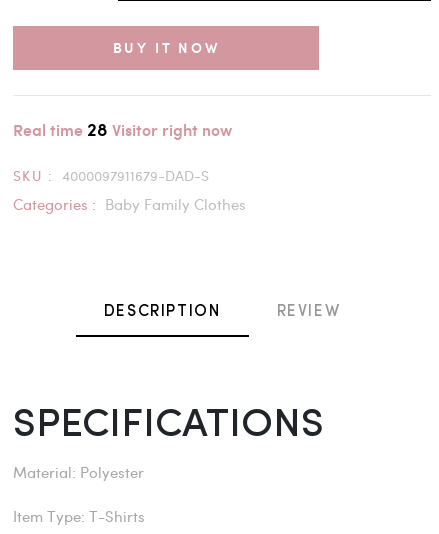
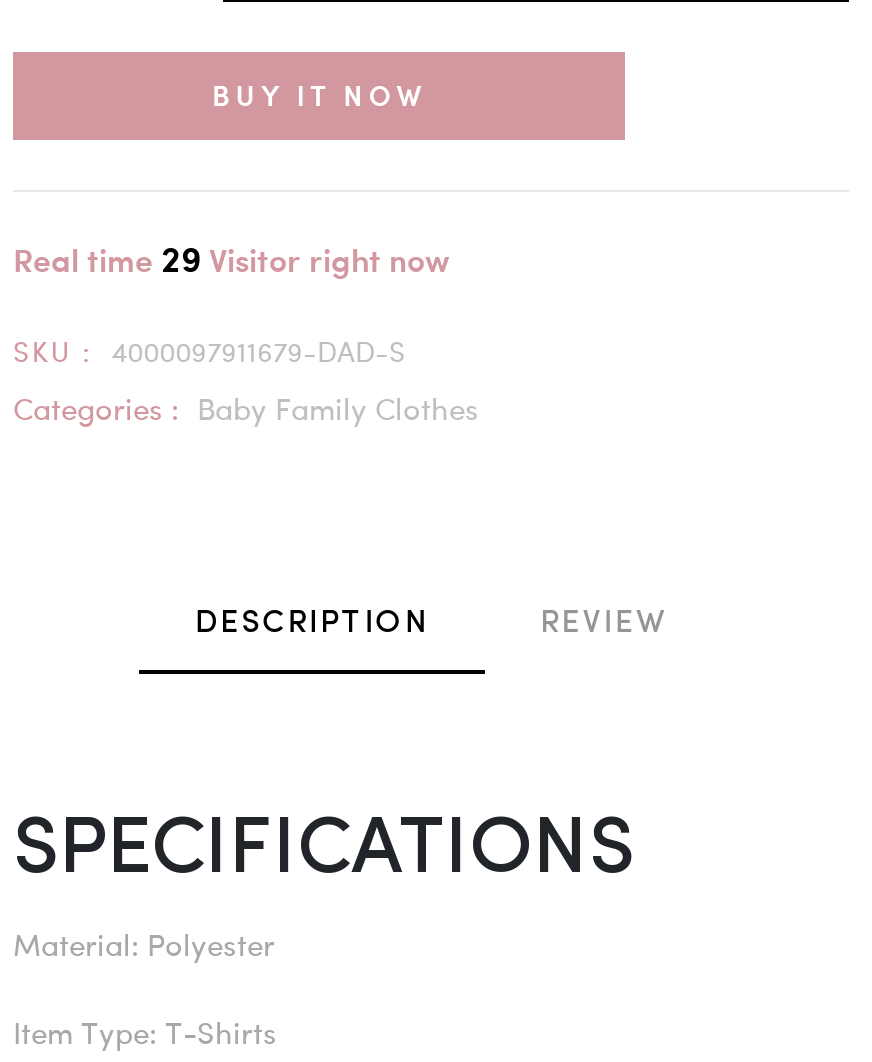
- Real time 28 Visitor right now
+ Real time 29 Visitor right now
